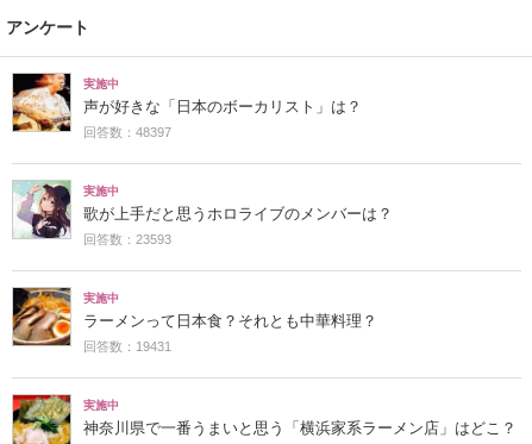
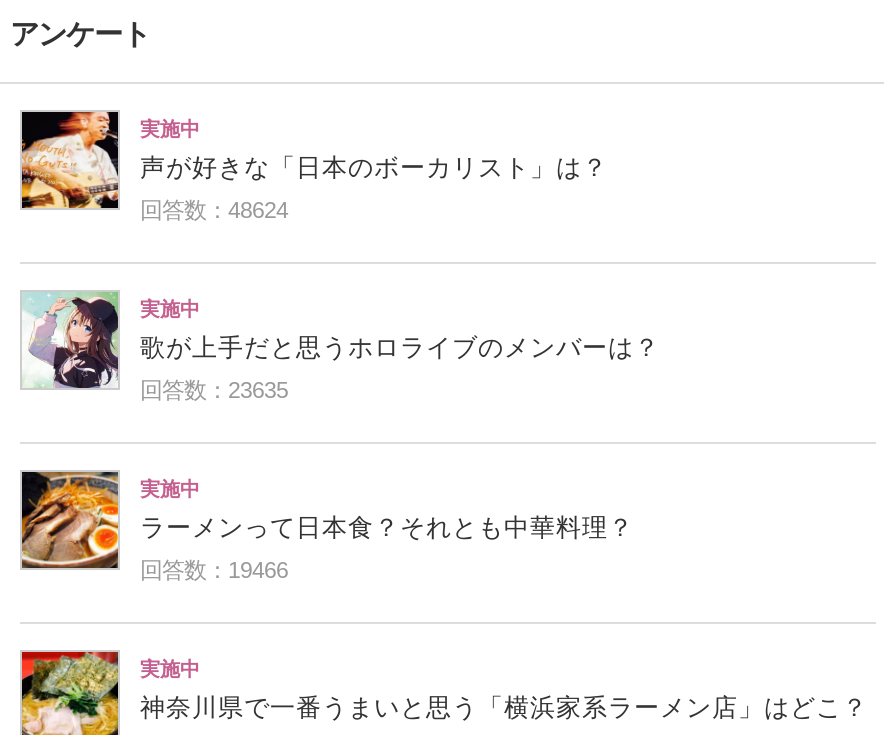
- 回答数：48397
+ 回答数：48624

- 回答数：23593
+ 回答数：23635

- 回答数：19431
+ 回答数：19466
